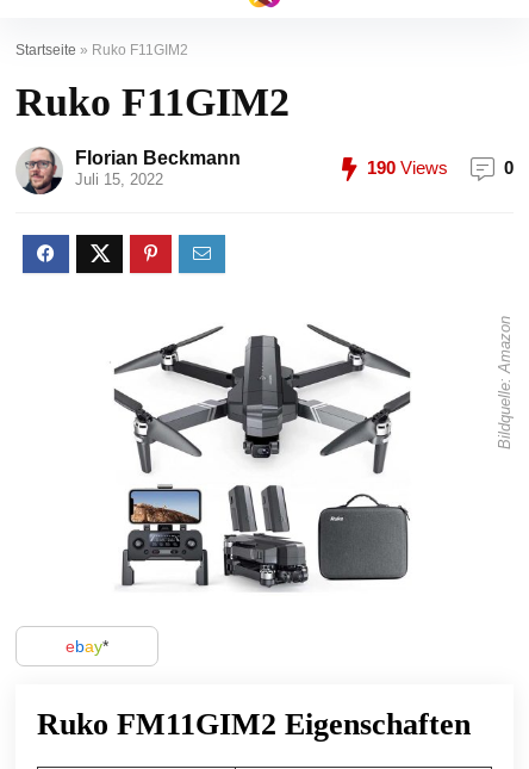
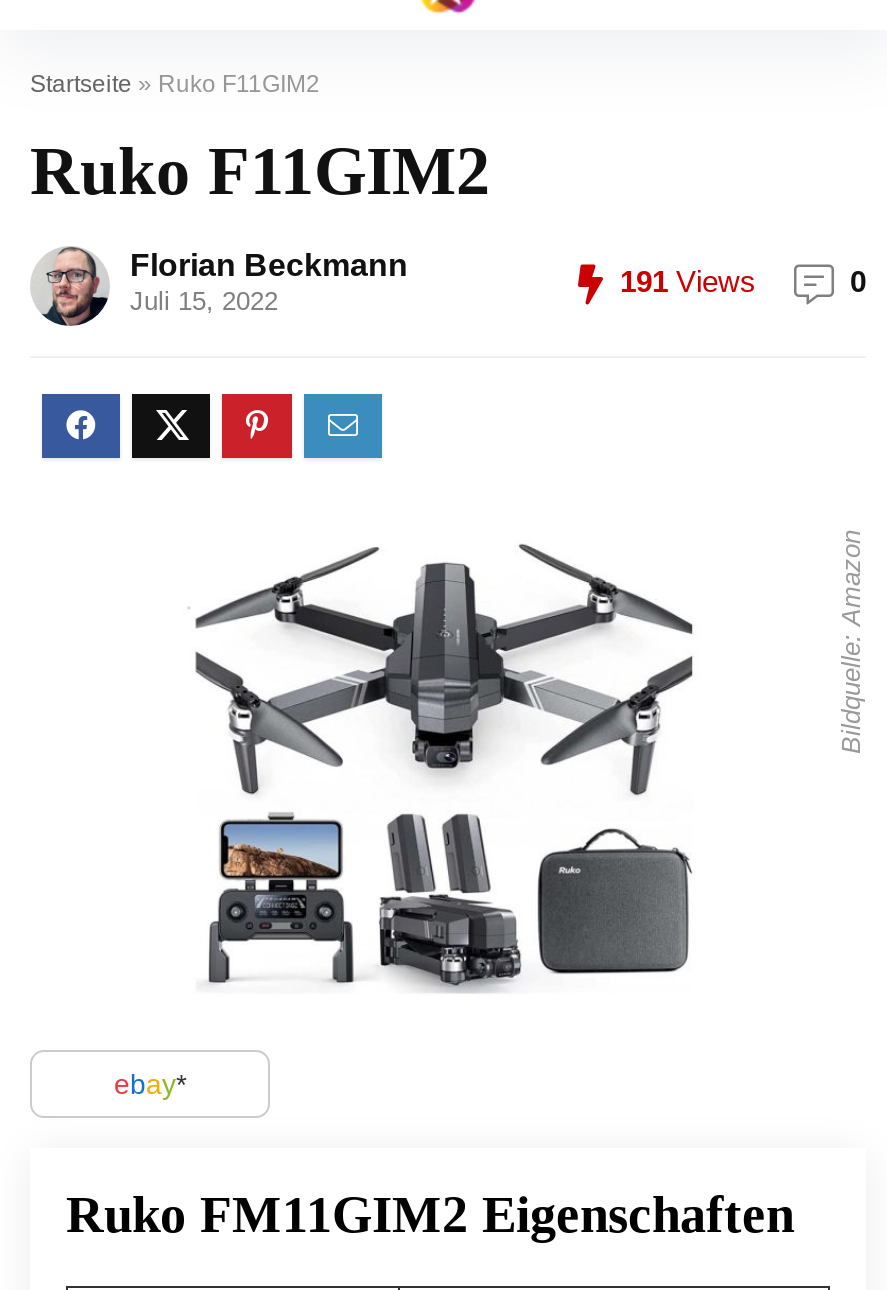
- 190 Views
+ 191 Views
